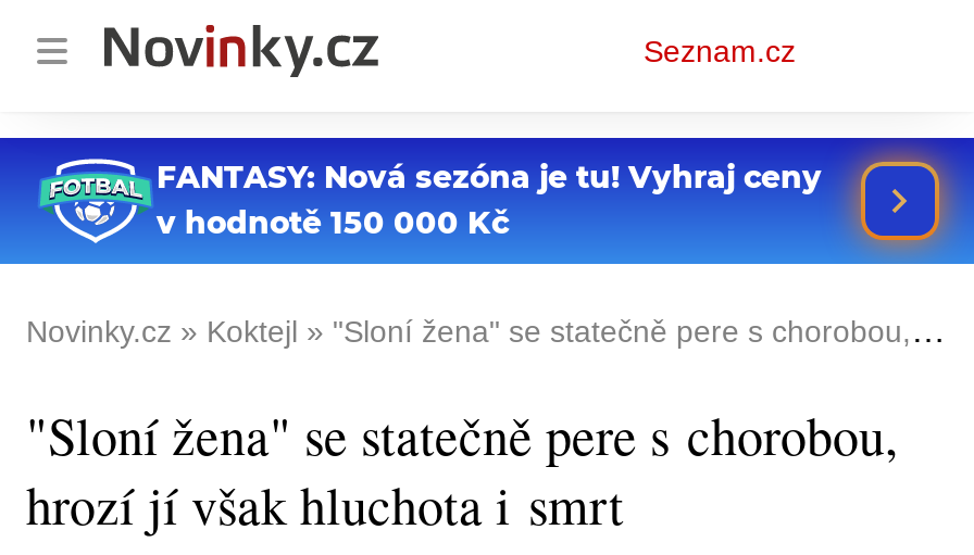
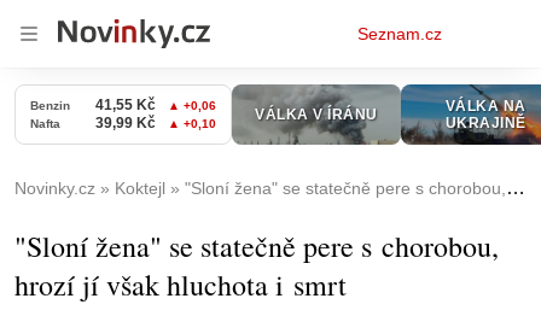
- [image]
+ [image]
